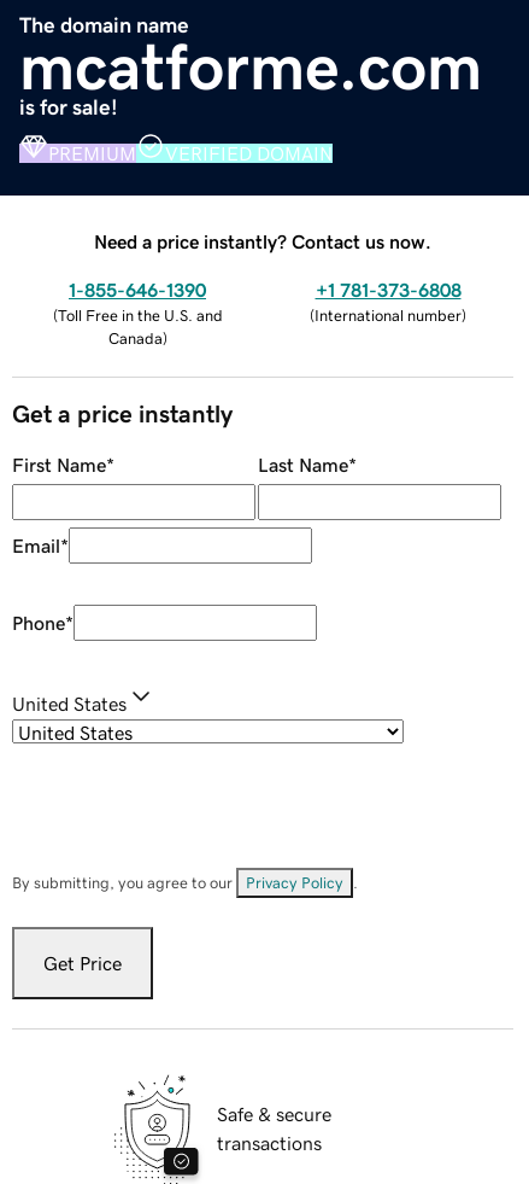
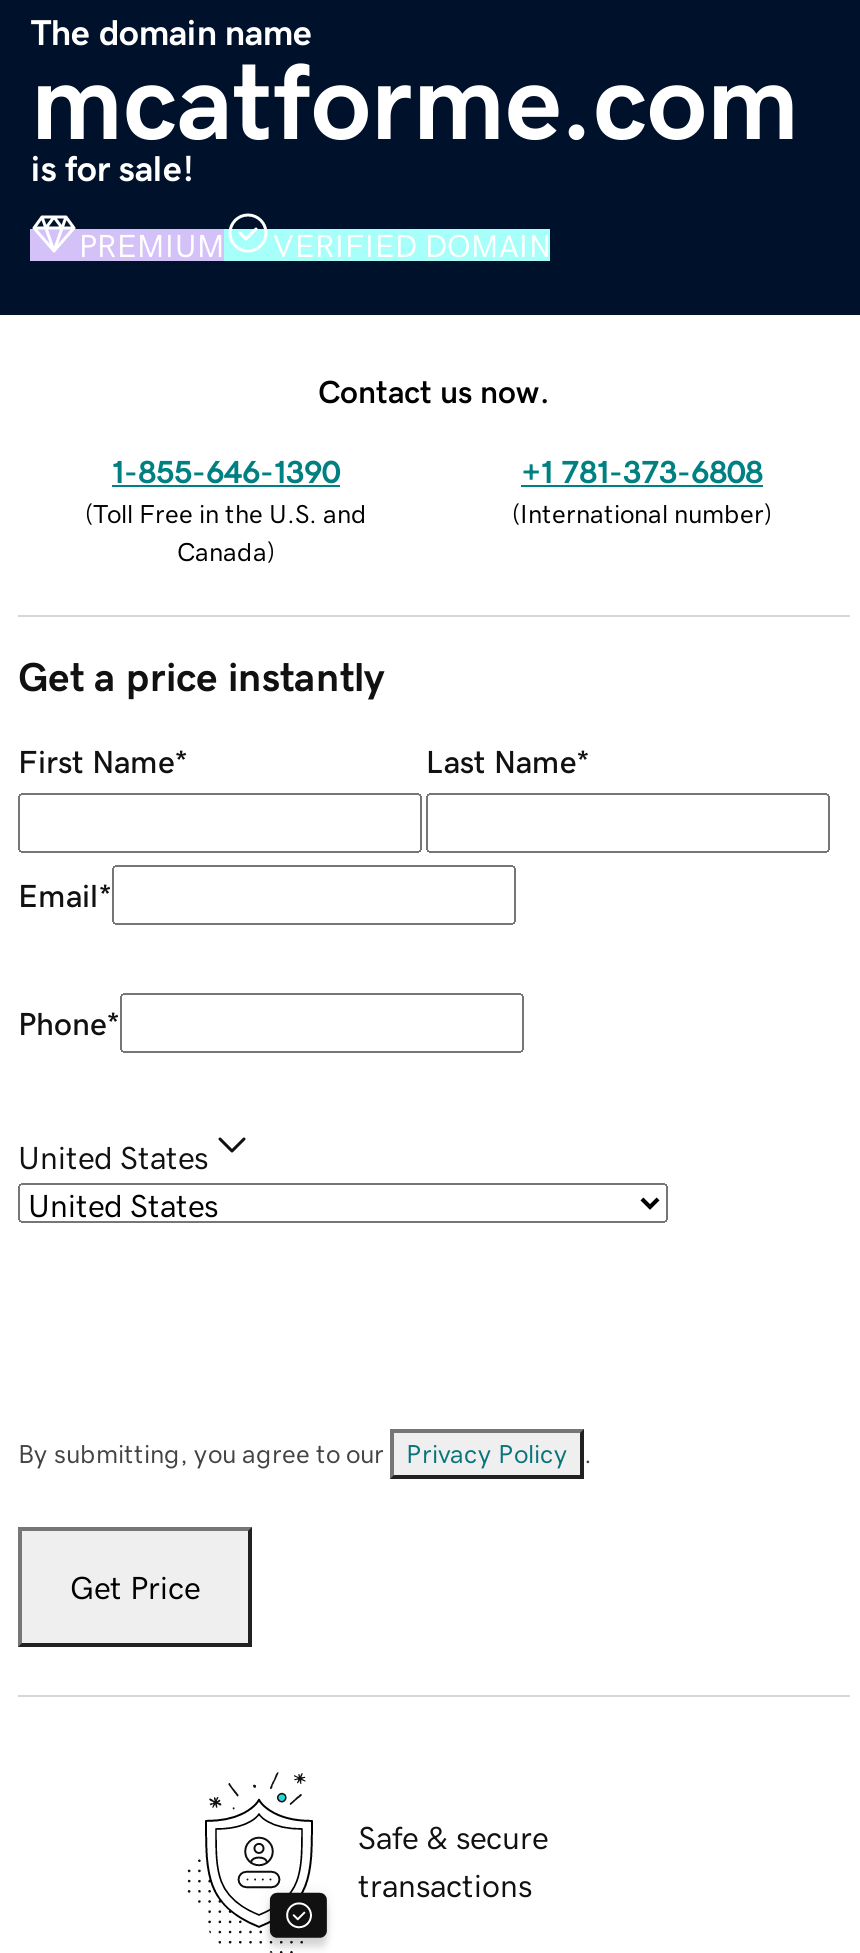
- Need a price instantly? Contact us now.
+ Contact us now.
